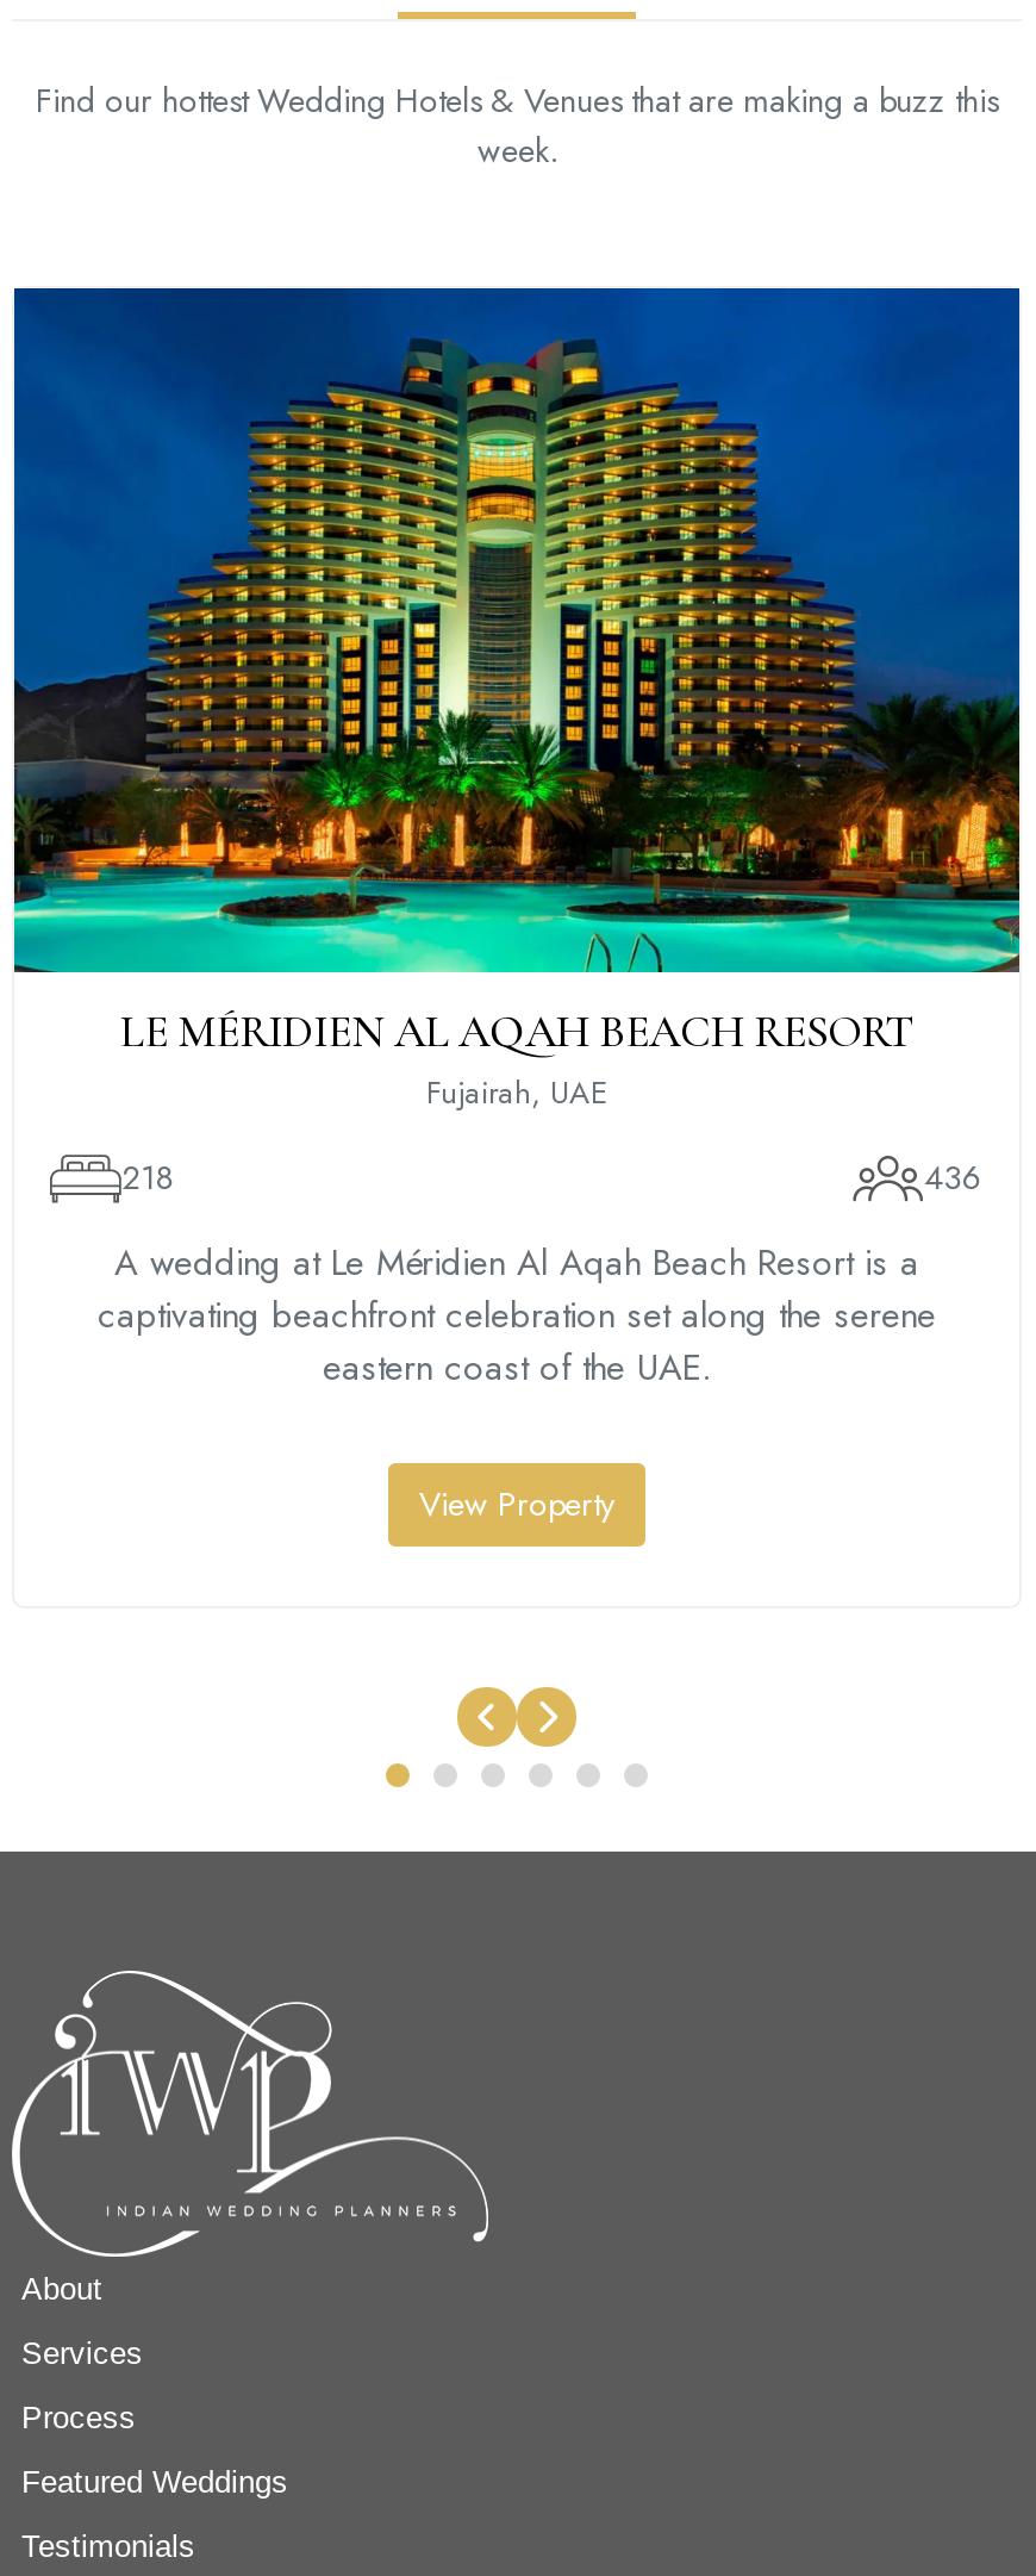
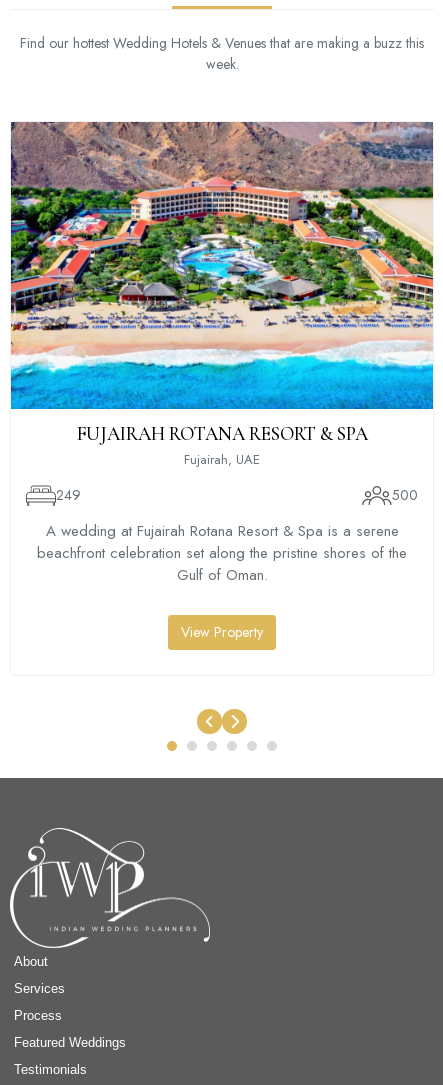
- [image]
- LE MÉRIDIEN AL AQAH BEACH RESORT
+ [image]
+ FUJAIRAH ROTANA RESORT & SPA

- 218
- 436
+ 249
+ 500

- A wedding at Le Méridien Al Aqah Beach Resort is a
- captivating beachfront celebration set along the serene
- eastern coast of the UAE.
+ A wedding at Fujairah Rotana Resort & Spa is a serene
+ beachfront celebration set along the pristine shores of the
+ Gulf of Oman.
